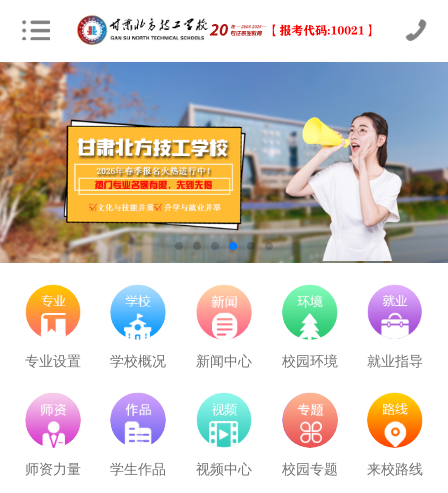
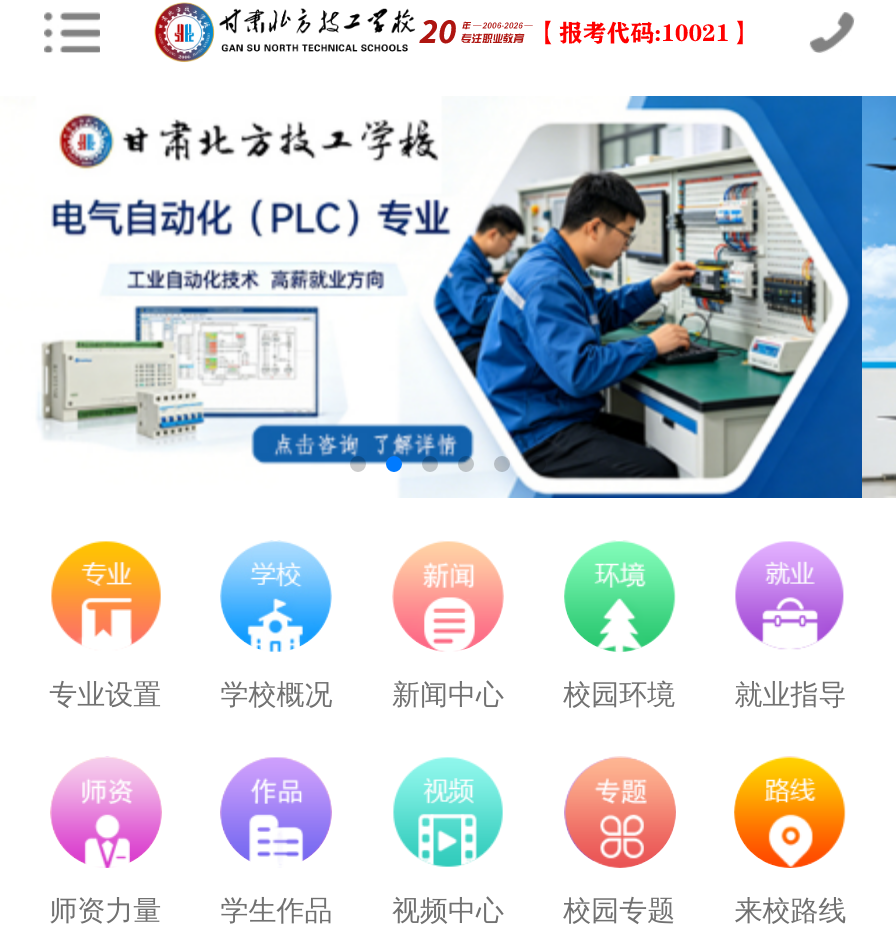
- [image]
+ [image]
